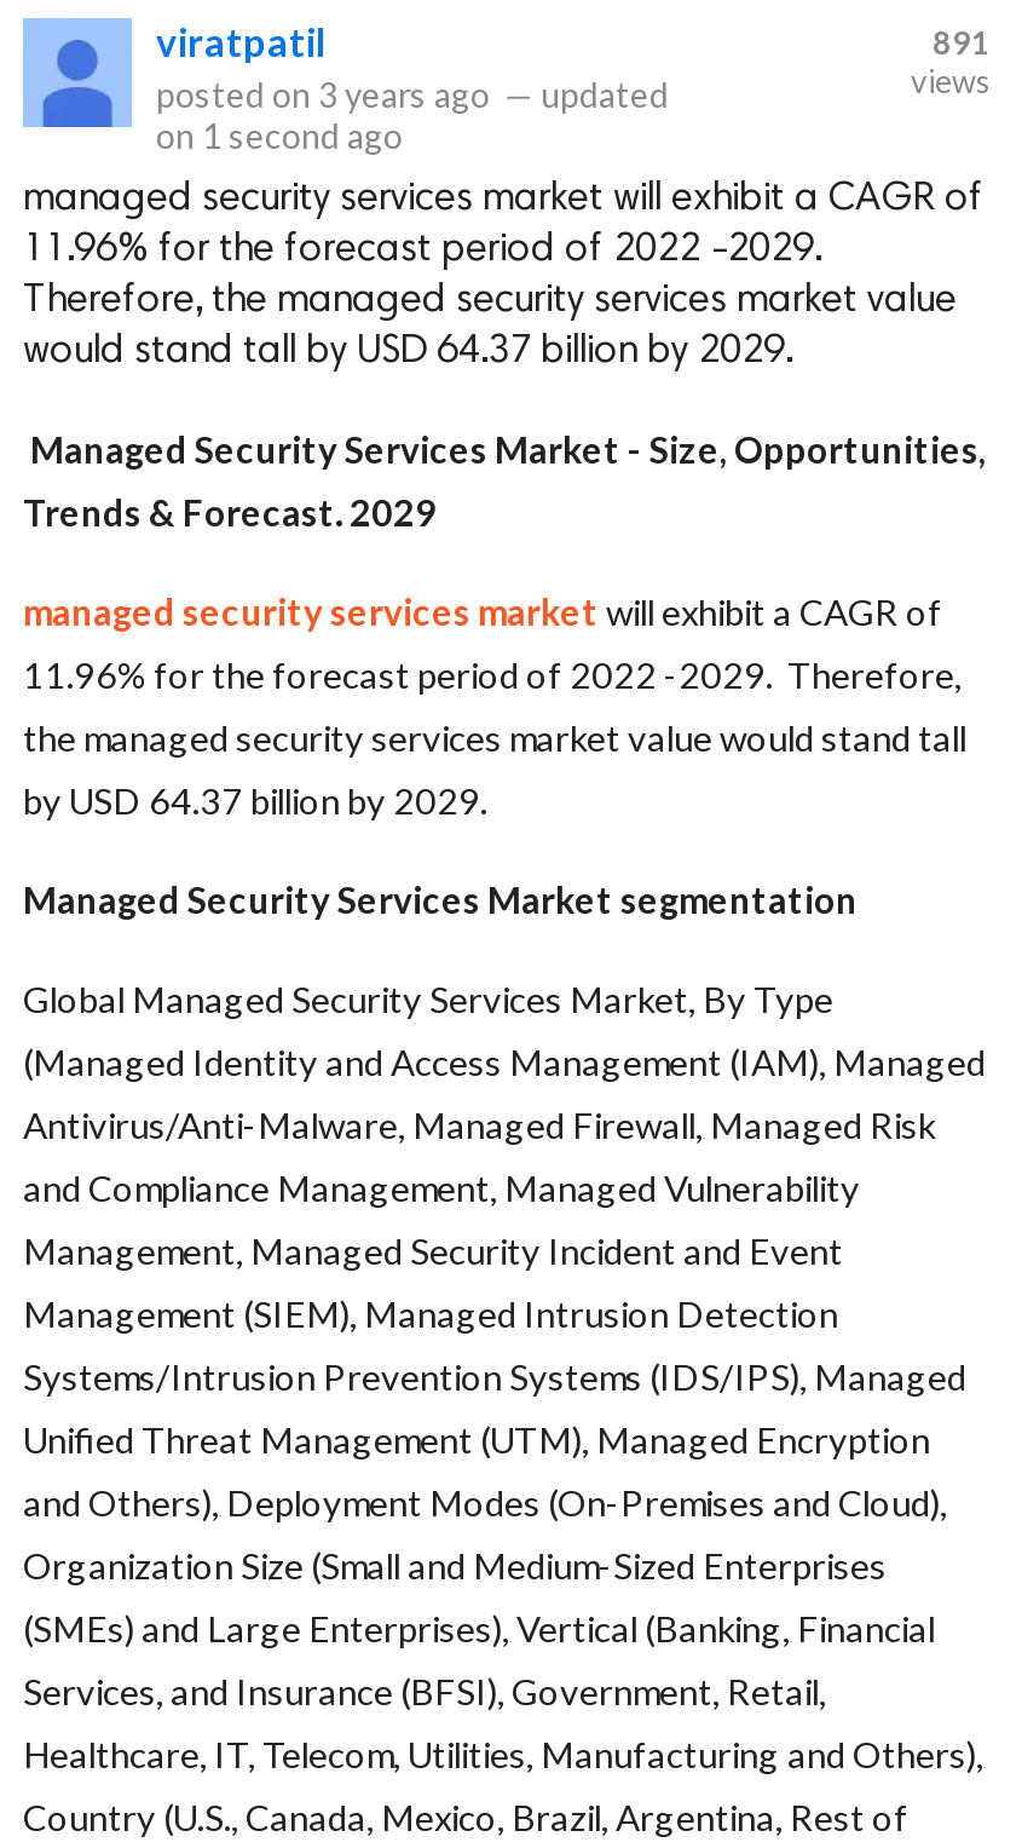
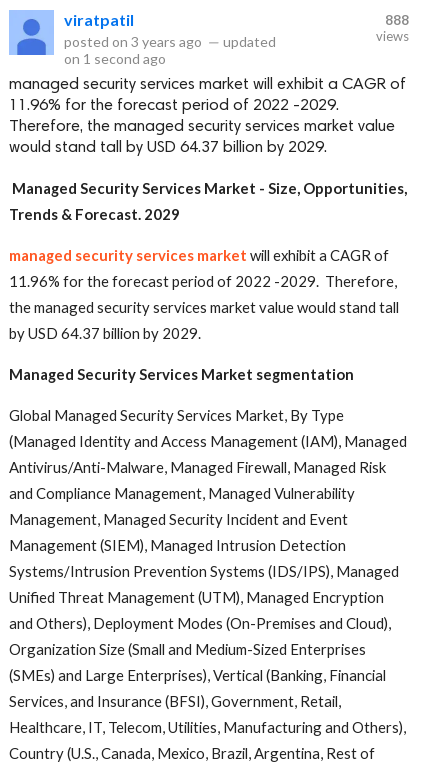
- 891
+ 888
